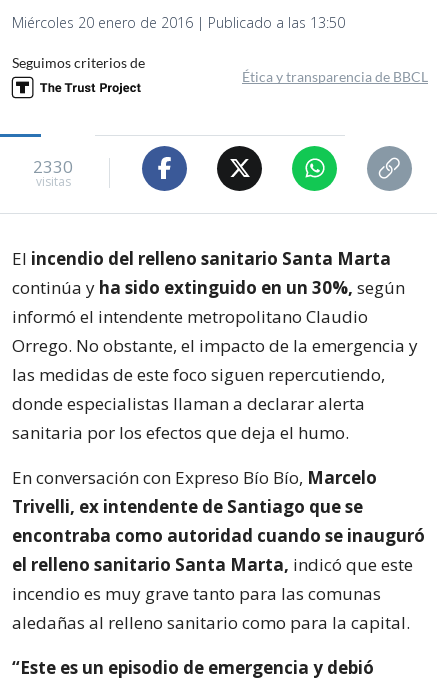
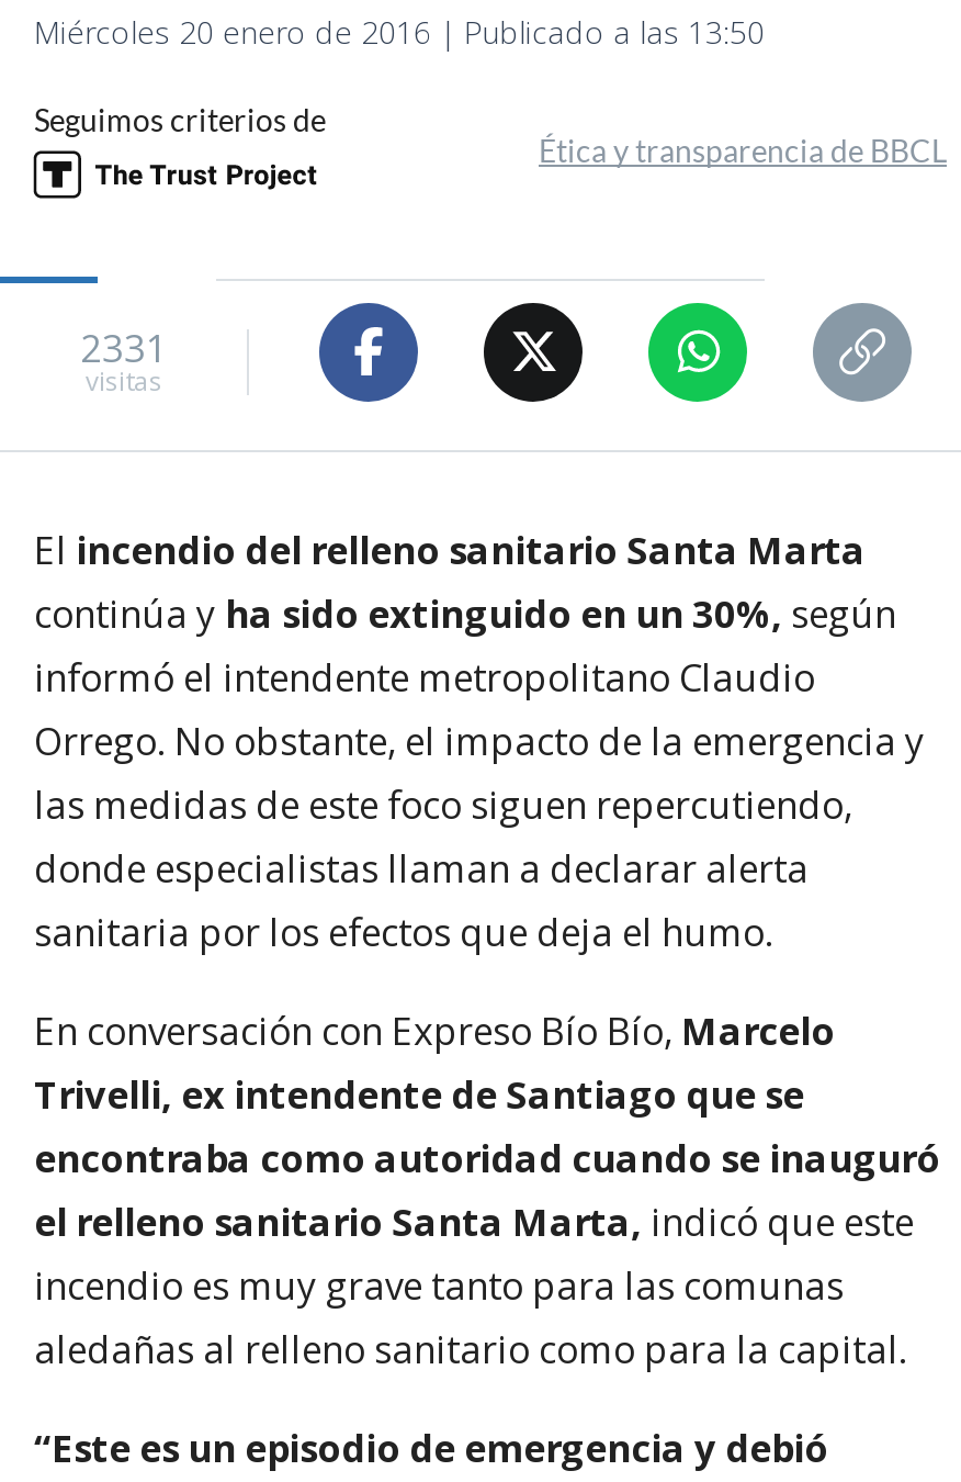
- 2330
+ 2331
